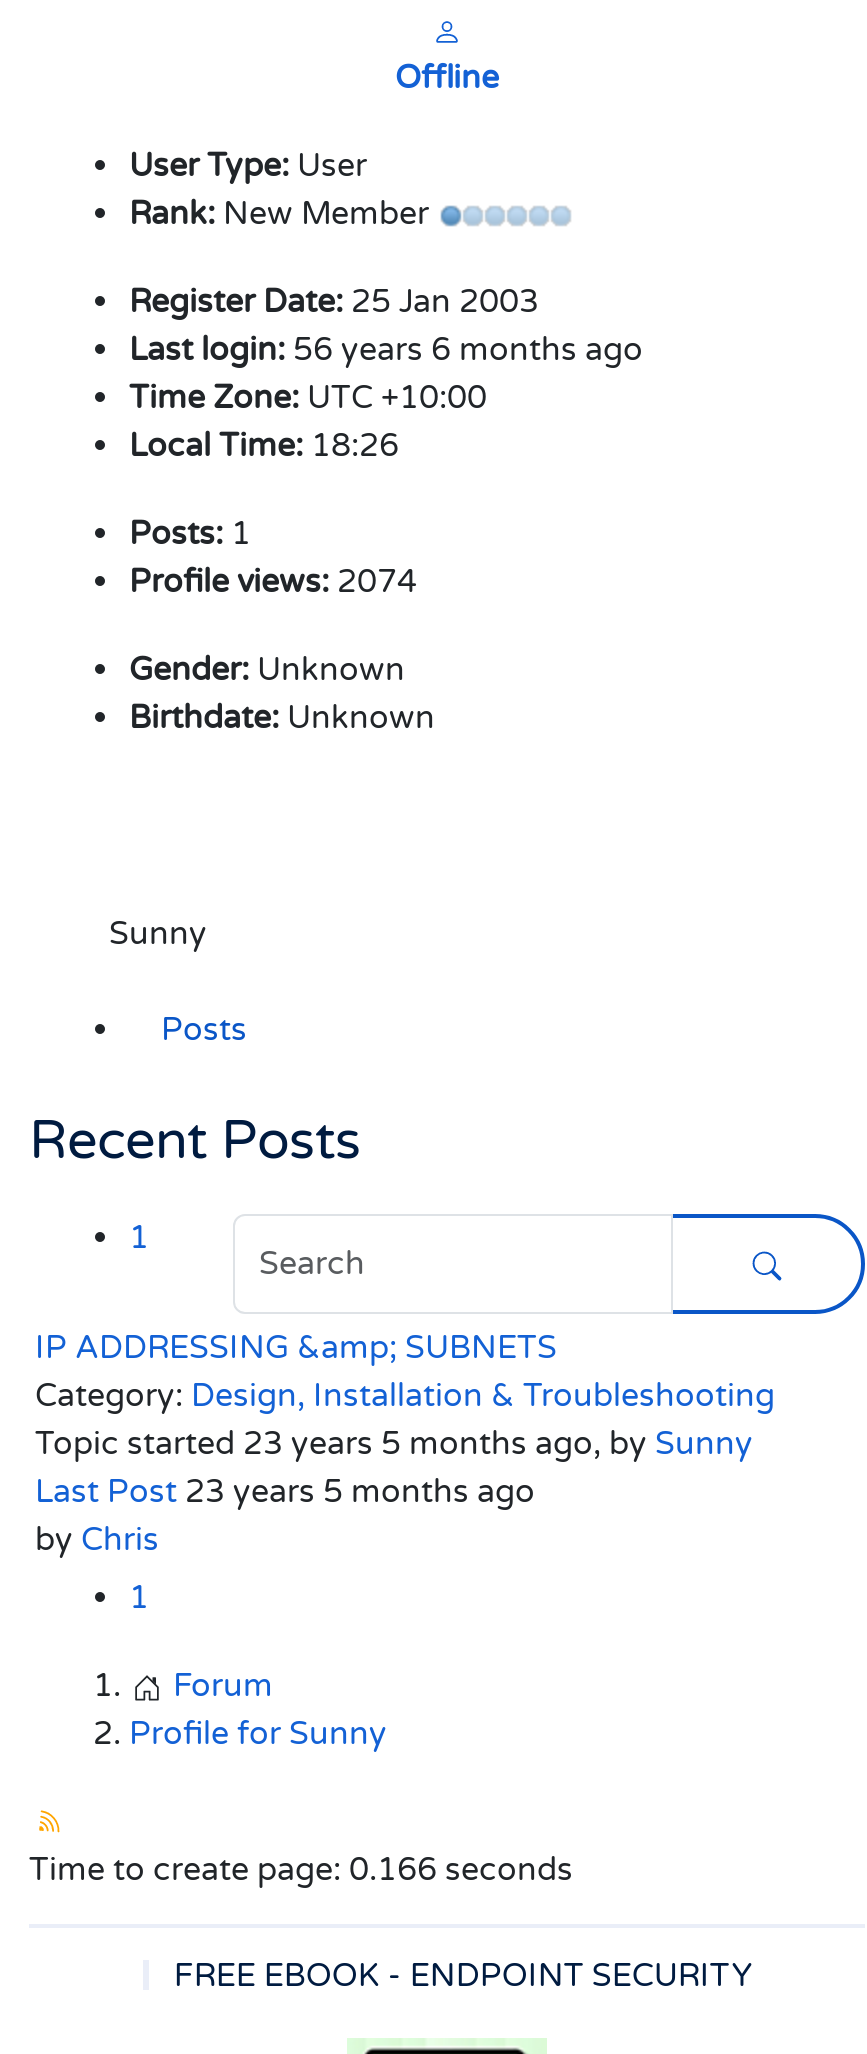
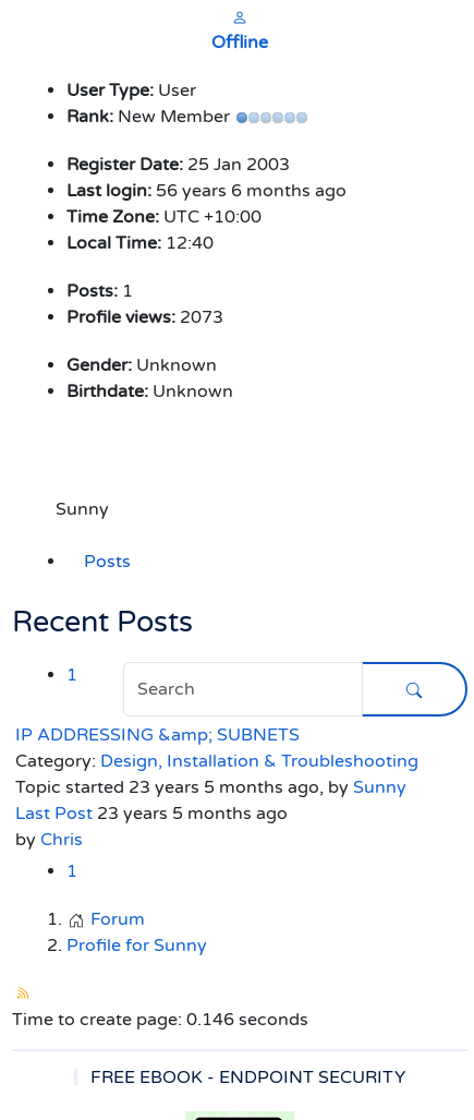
- Local Time: 18:26
+ Local Time: 12:40

- Profile views: 2074
+ Profile views: 2073

- Time to create page: 0.166 seconds
+ Time to create page: 0.146 seconds
